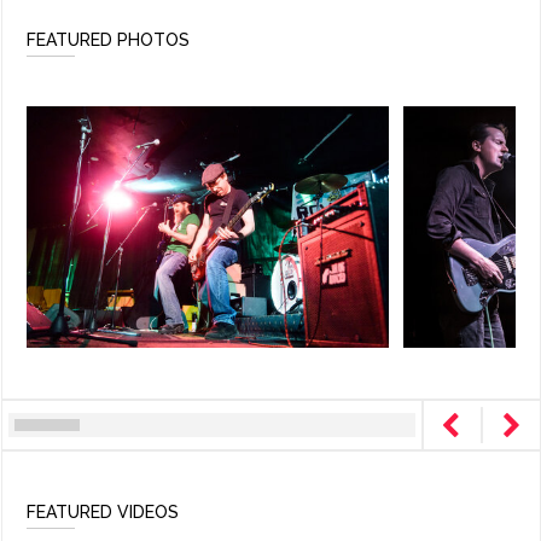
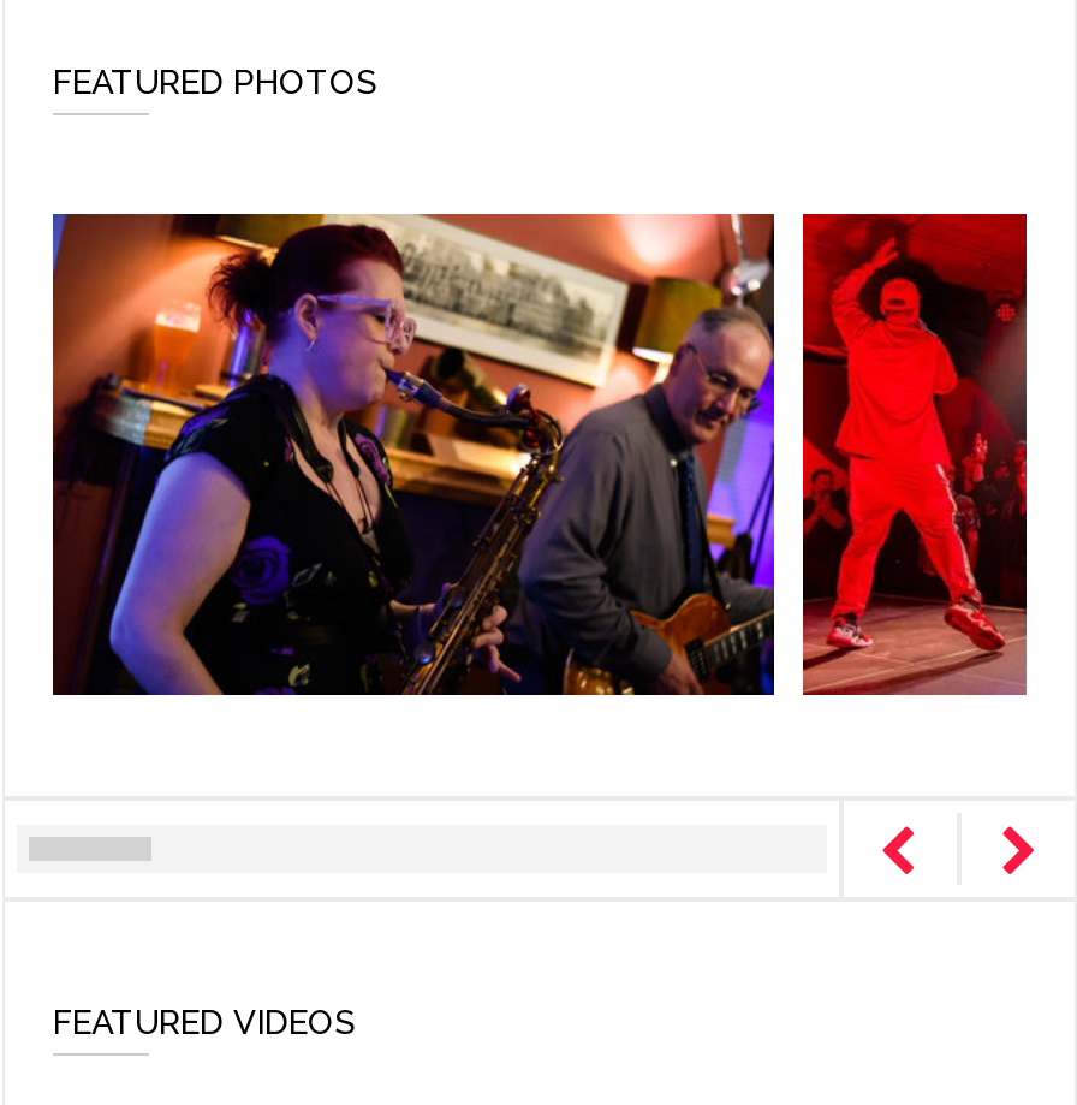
- [image]
+ [image]

- [image]
+ [image]
